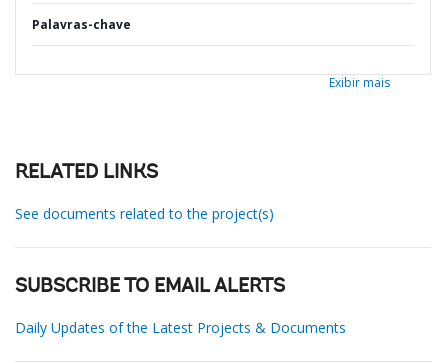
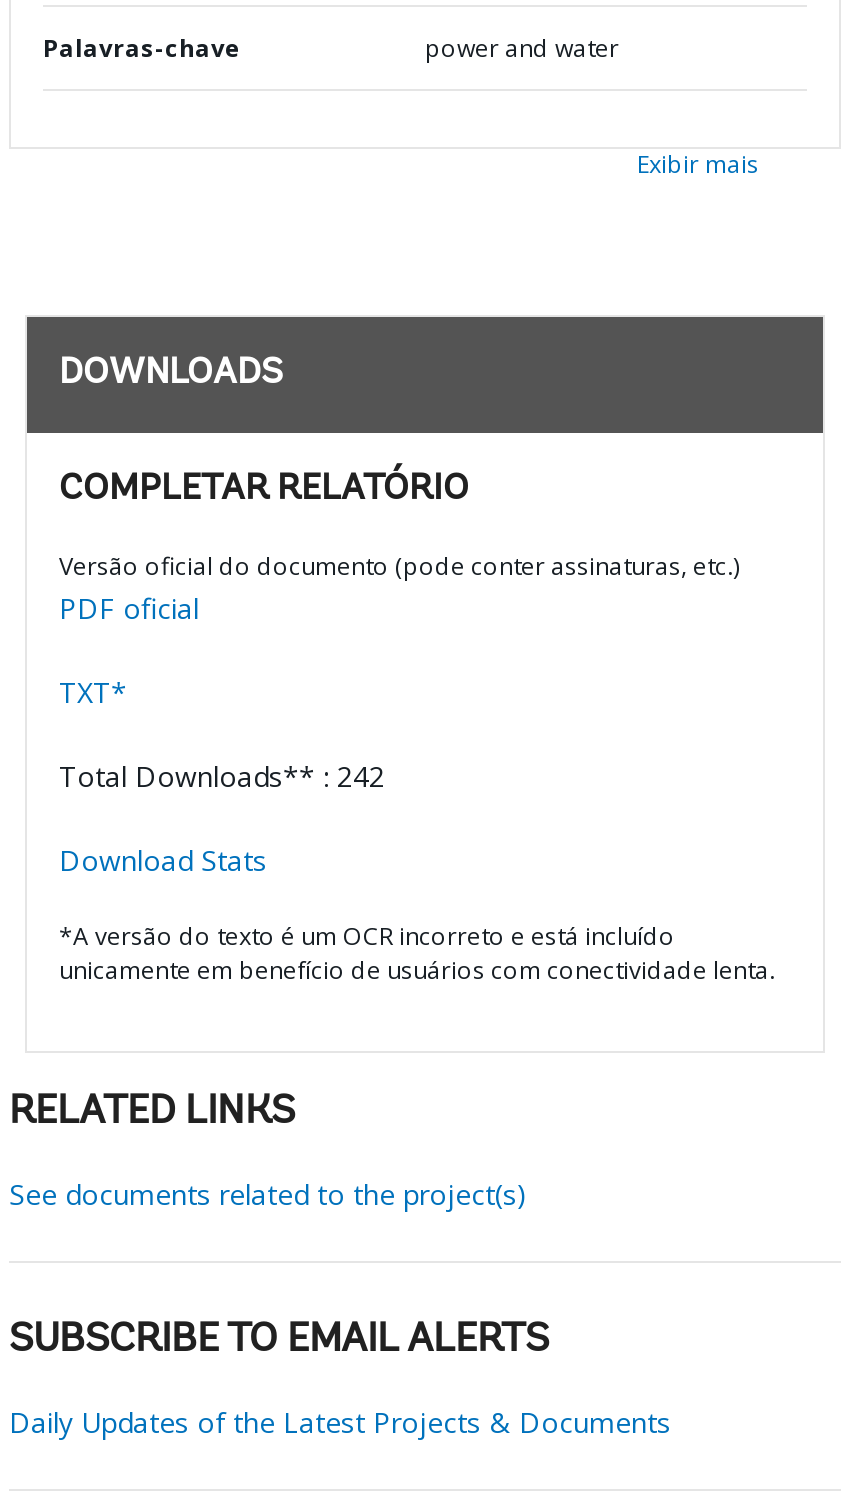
+ power and water

+ DOWNLOADS
+ COMPLETAR RELATÓRIO
+ Versão oficial do documento (pode conter assinaturas, etc.)
+ PDF oficial
+ TXT*
+ Total Downloads** : 242
+ Download Stats
+ *A versão do texto é um OCR incorreto e está incluído
+ unicamente em benefício de usuários com conectividade lenta.
